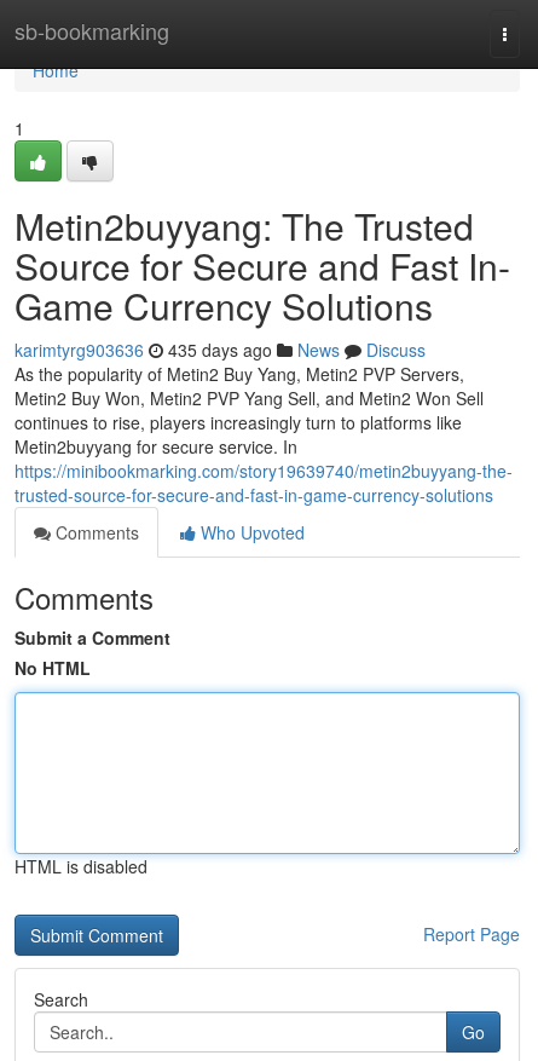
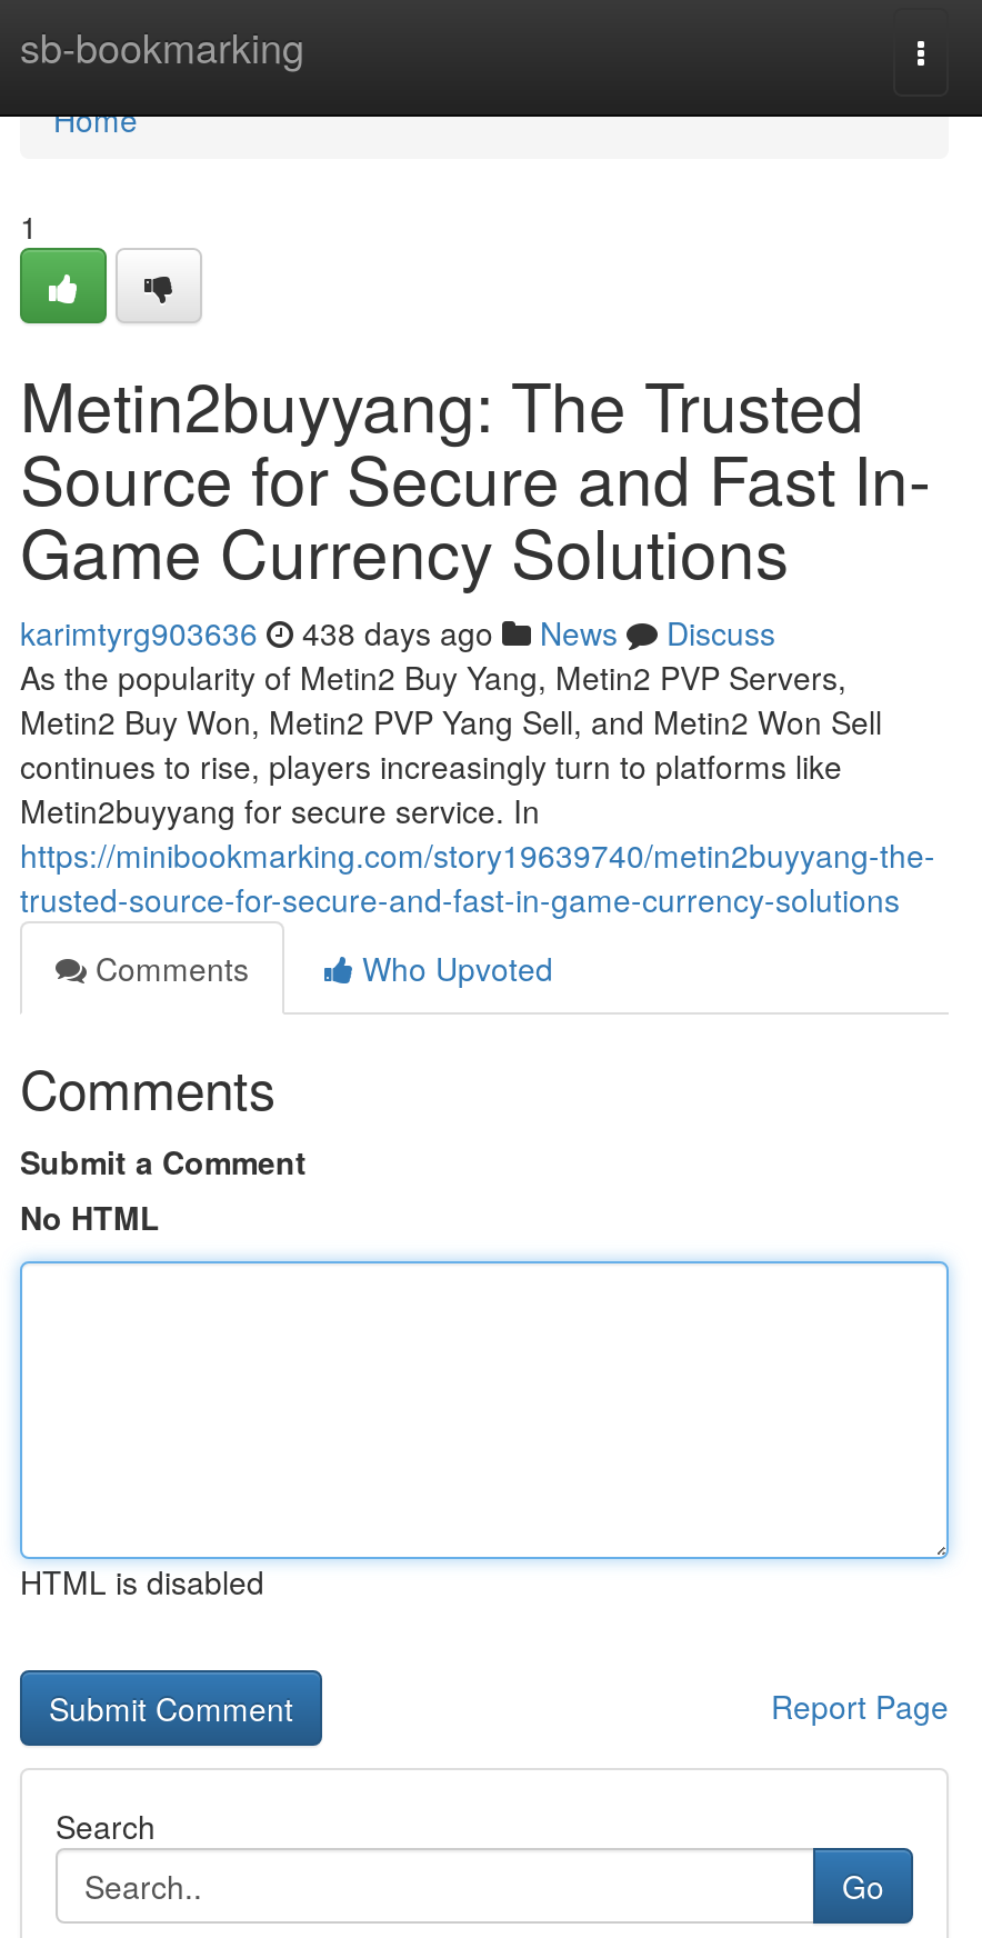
- karimtyrg903636 435 days ago News Discuss
+ karimtyrg903636 438 days ago News Discuss
